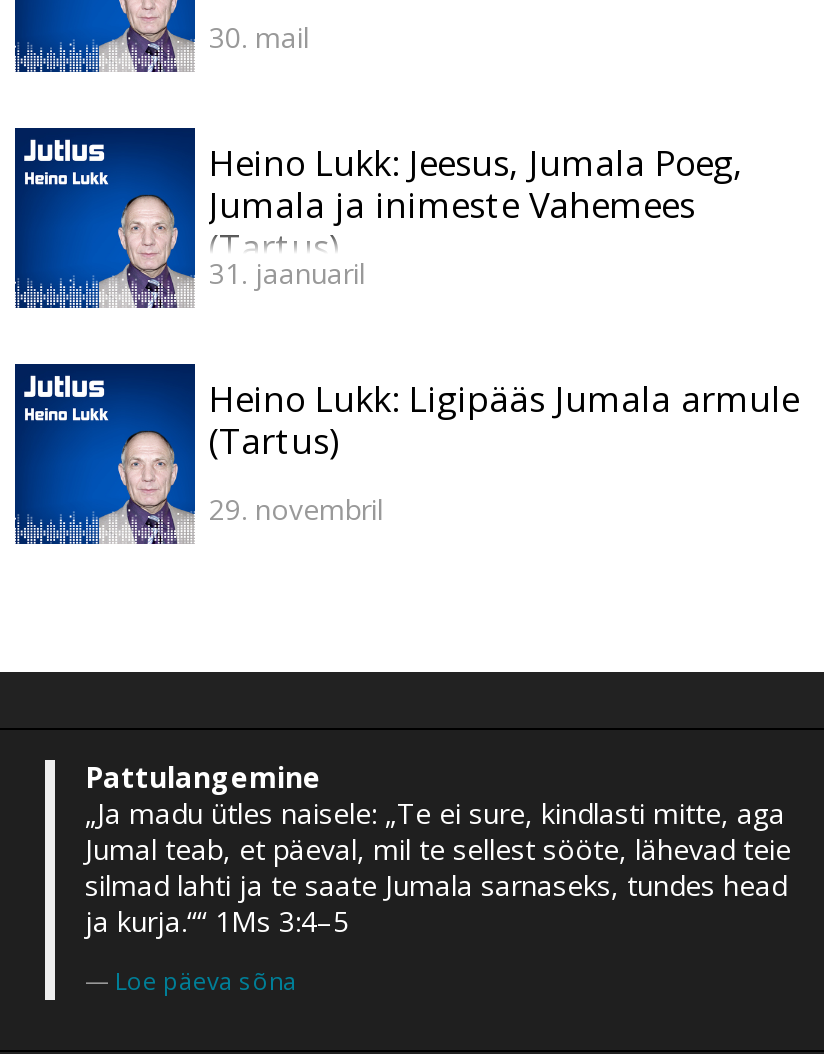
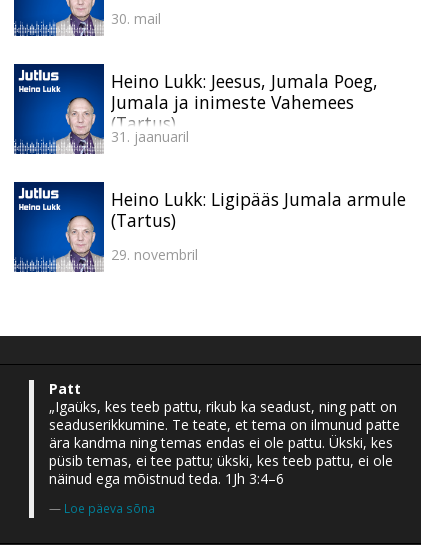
- Pattulangemine
- „Ja madu ütles naisele: „Te ei sure, kindlasti mitte, aga
- Jumal teab, et päeval, mil te sellest sööte, lähevad teie
- silmad lahti ja te saate Jumala sarnaseks, tundes head
- ja kurja.““ 1Ms 3:4–5
+ Patt
+ „Igaüks, kes teeb pattu, rikub ka seadust, ning patt on
+ seaduserikkumine. Te teate, et tema on ilmunud patte
+ ära kandma ning temas endas ei ole pattu. Ükski, kes
+ püsib temas, ei tee pattu; ükski, kes teeb pattu, ei ole
+ näinud ega mõistnud teda. 1Jh 3:4–6
